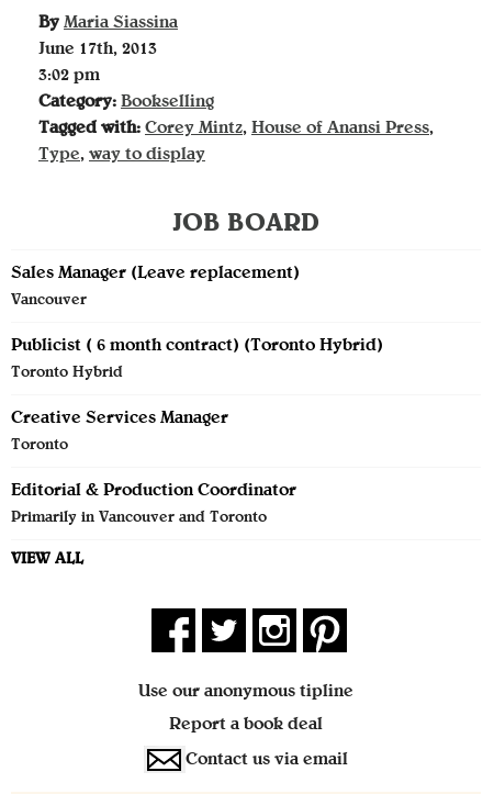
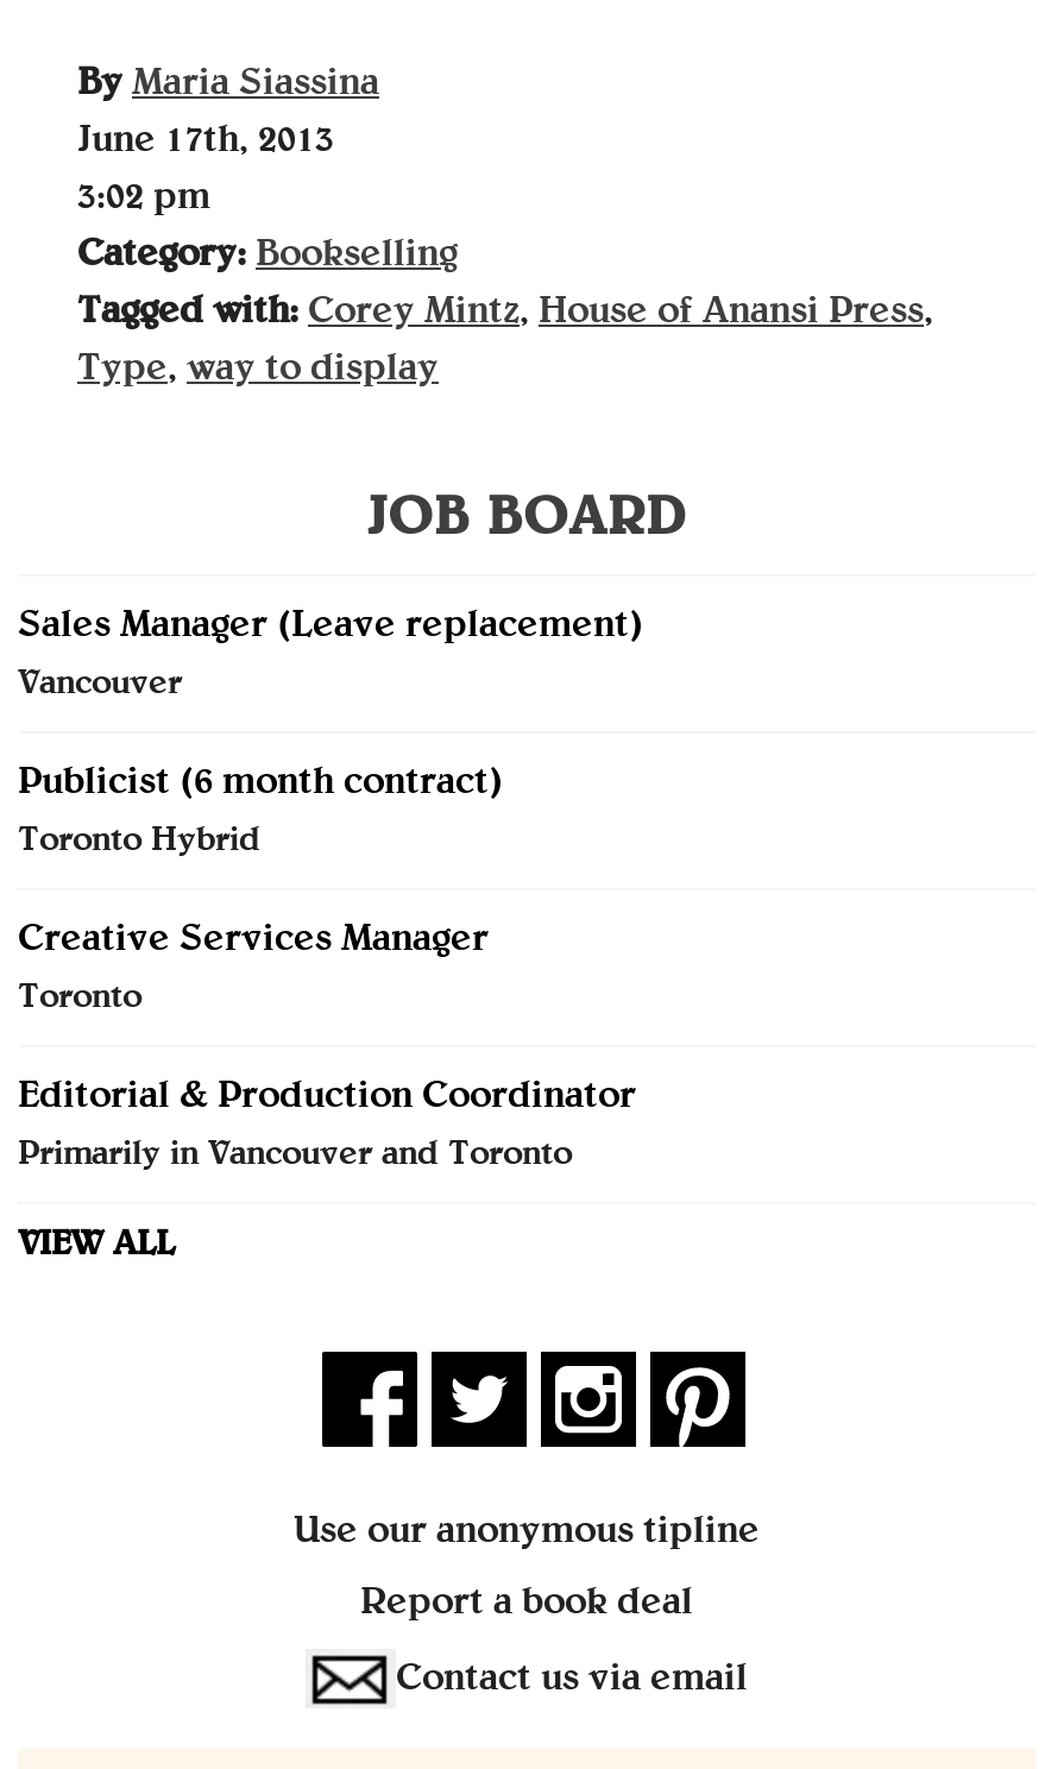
- Publicist ( 6 month contract) (Toronto Hybrid)
+ Publicist (6 month contract)
